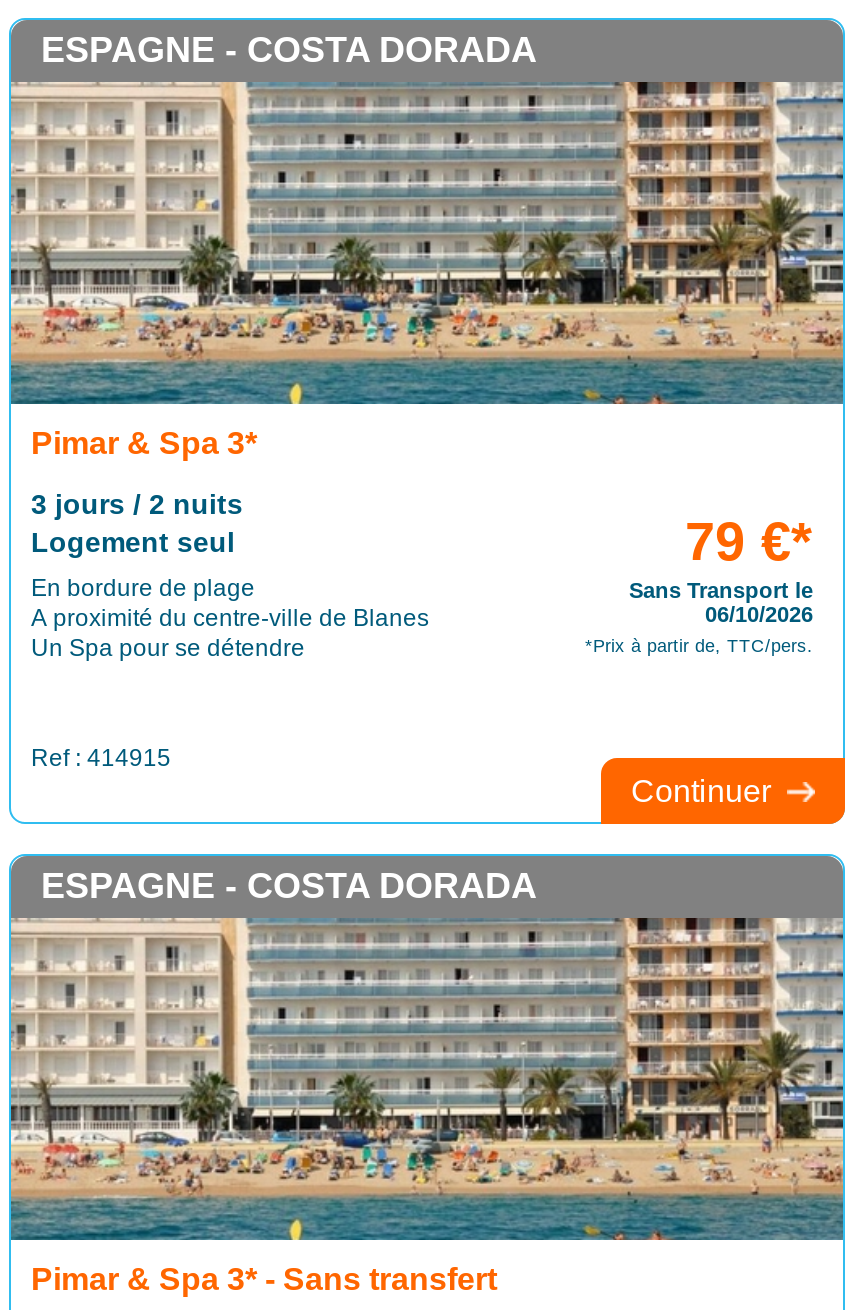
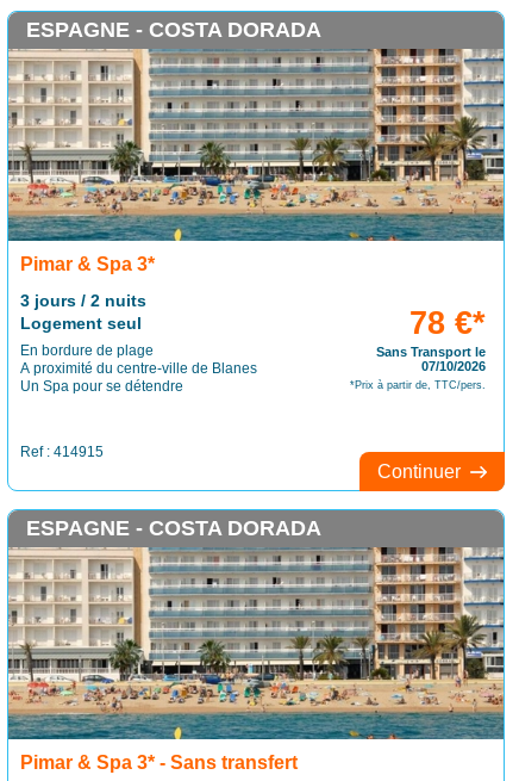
- 79 €*
+ 78 €*

- 06/10/2026
+ 07/10/2026
